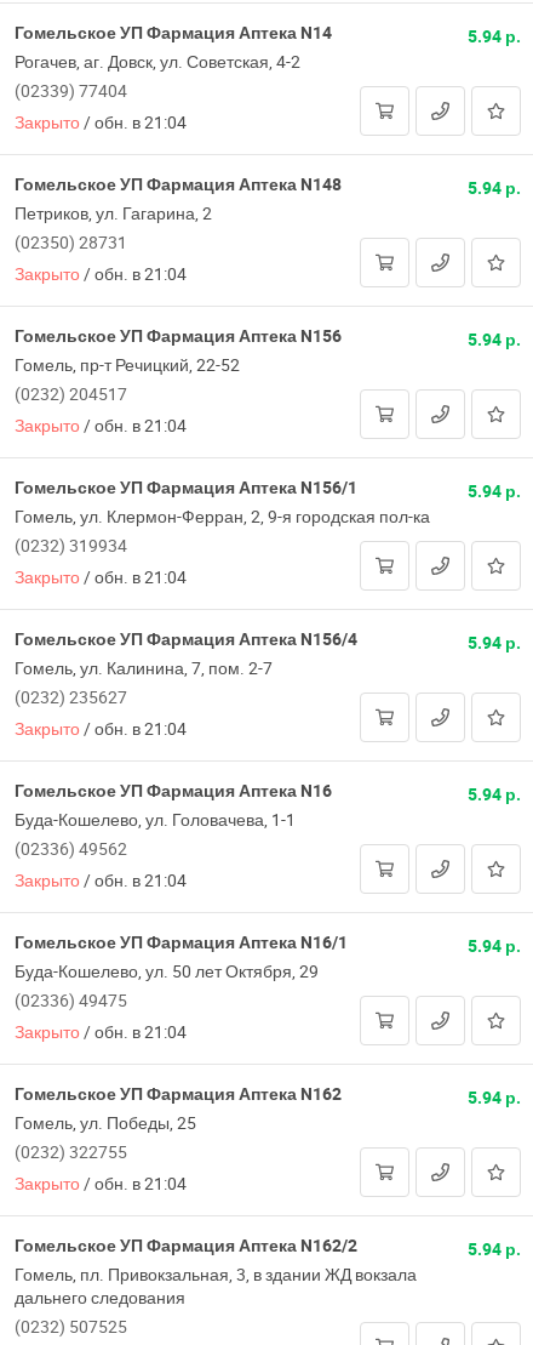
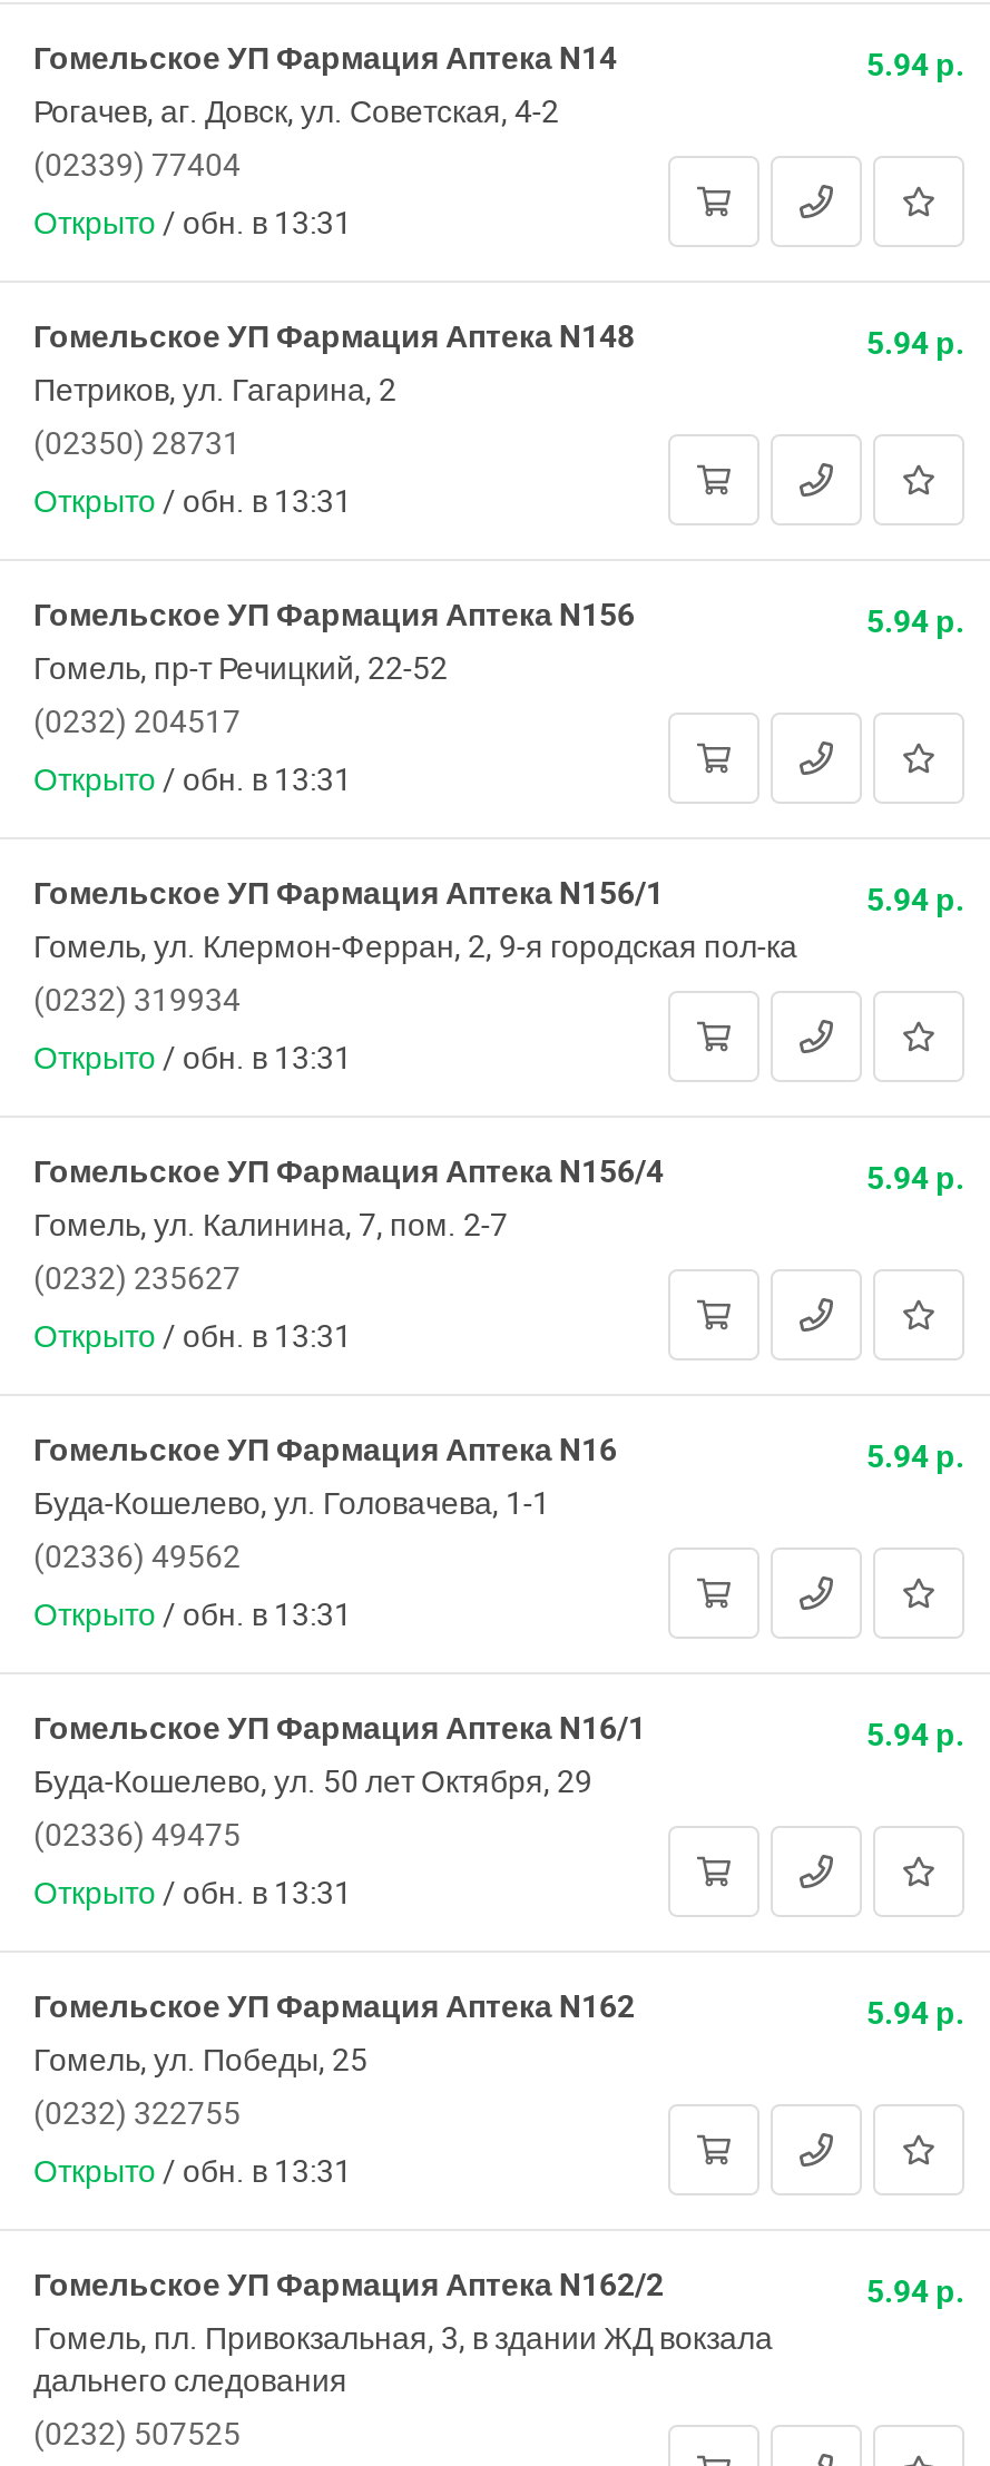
- Закрыто / обн. в 21:04
+ Открыто / обн. в 13:31

- Закрыто / обн. в 21:04
+ Открыто / обн. в 13:31

- Закрыто / обн. в 21:04
+ Открыто / обн. в 13:31

- Закрыто / обн. в 21:04
+ Открыто / обн. в 13:31

- Закрыто / обн. в 21:04
+ Открыто / обн. в 13:31

- Закрыто / обн. в 21:04
+ Открыто / обн. в 13:31

- Закрыто / обн. в 21:04
+ Открыто / обн. в 13:31

- Закрыто / обн. в 21:04
+ Открыто / обн. в 13:31
